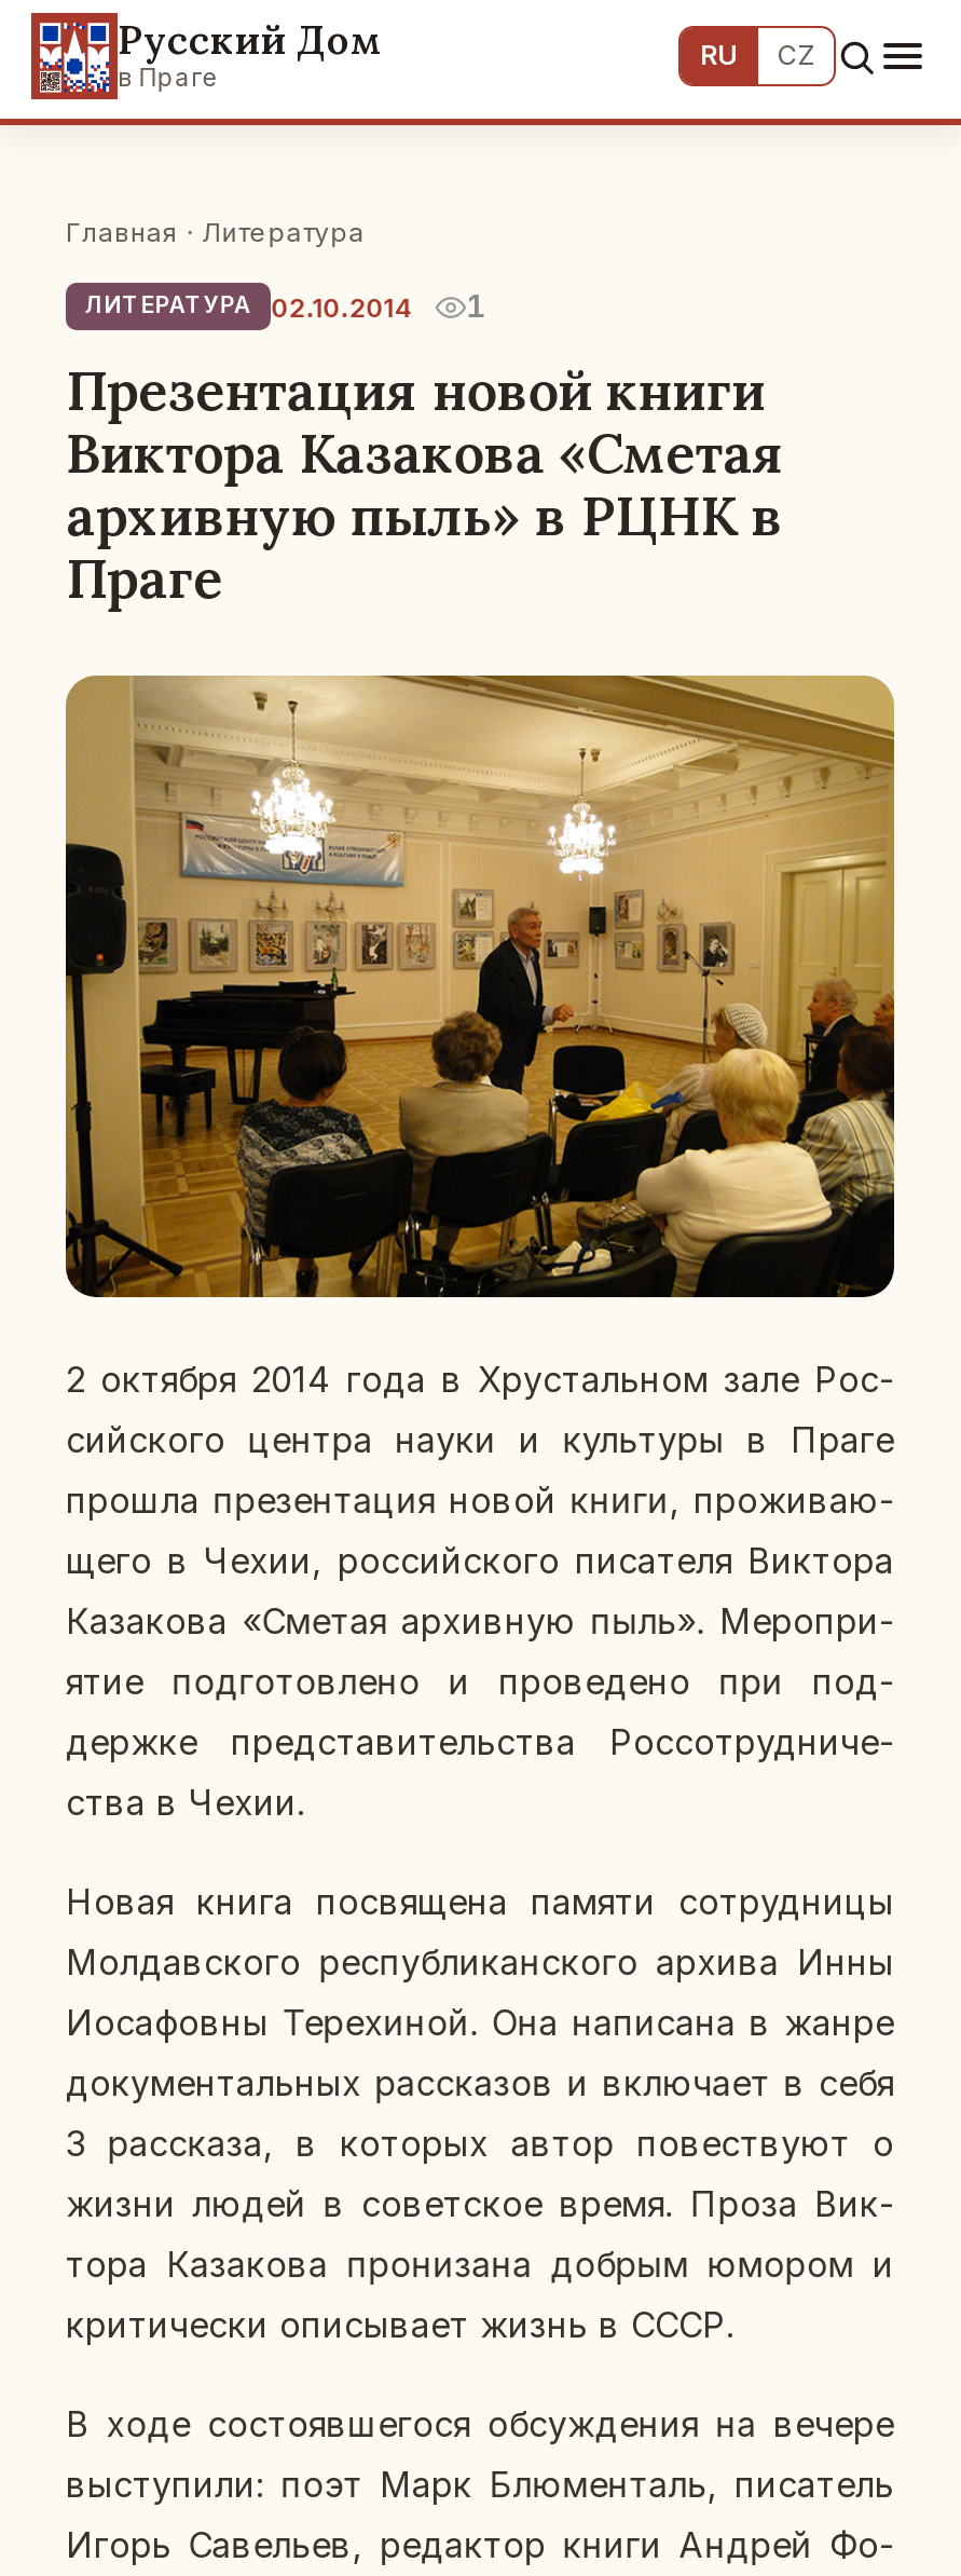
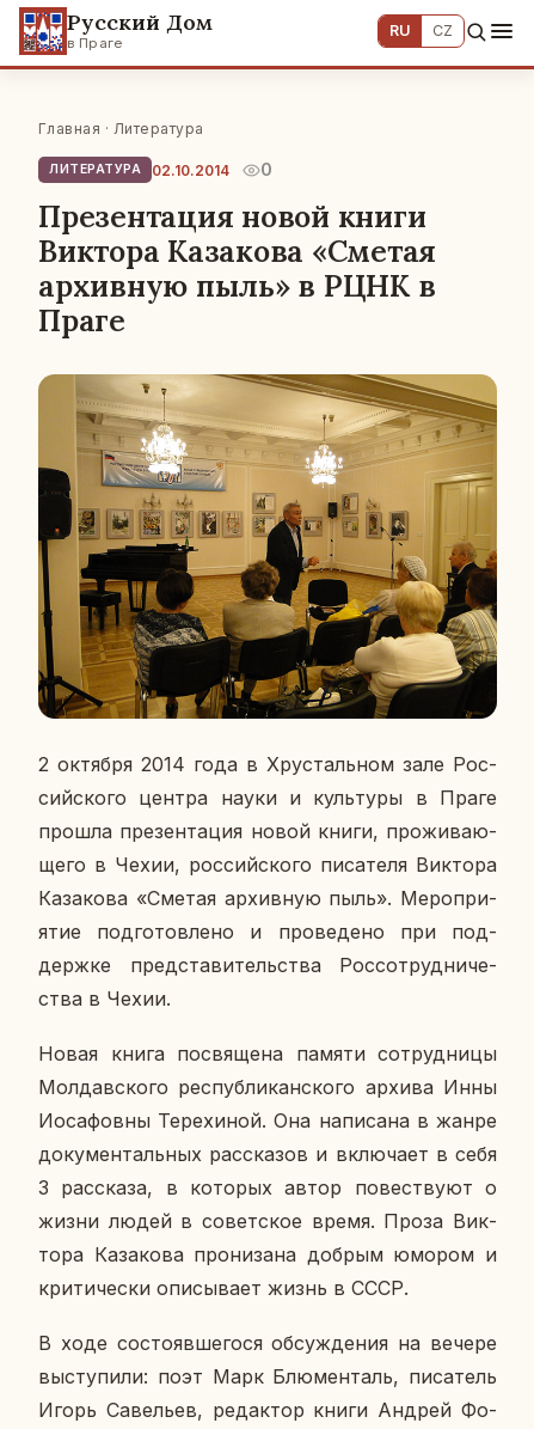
- ЛИТЕРАТУРА 02.10.2014 1
+ ЛИТЕРАТУРА 02.10.2014 0
